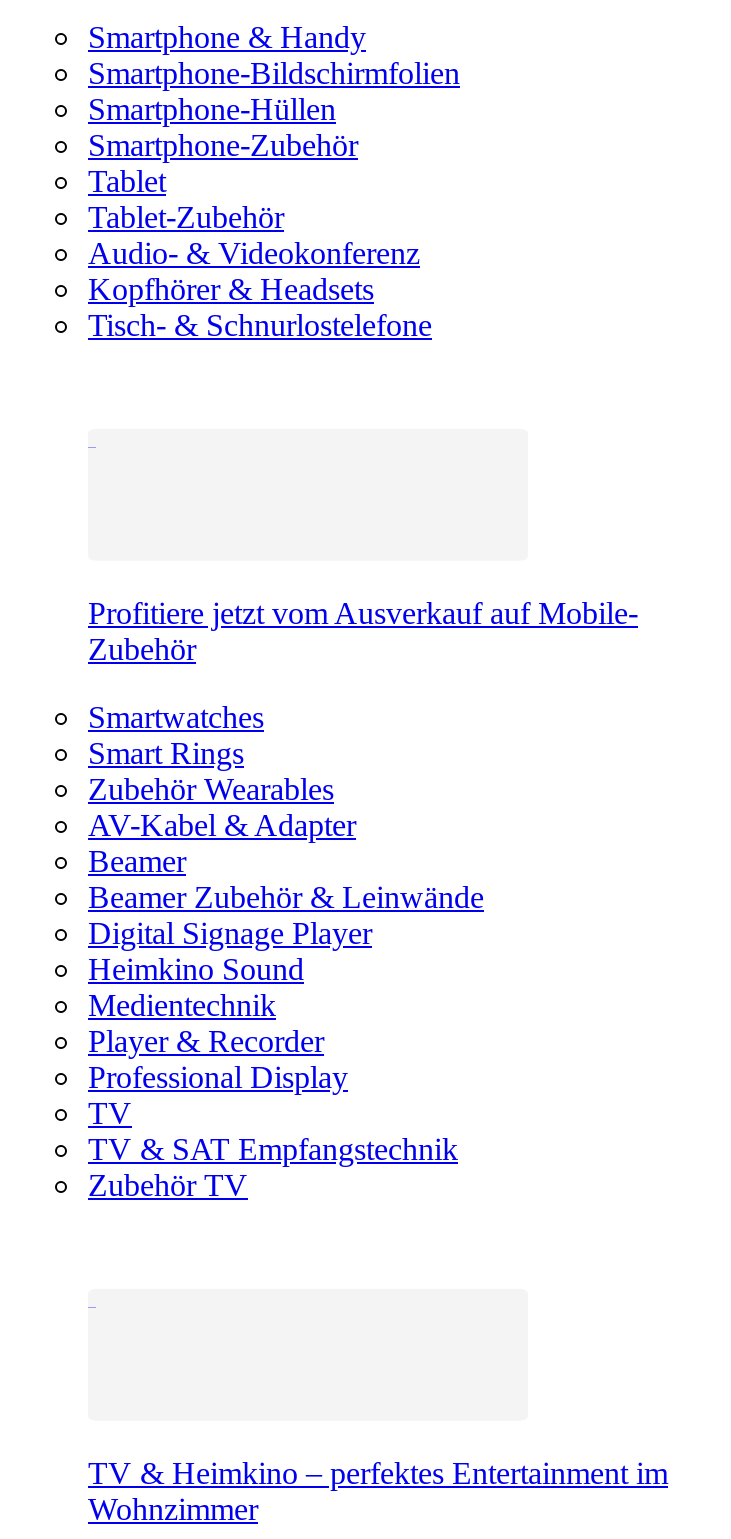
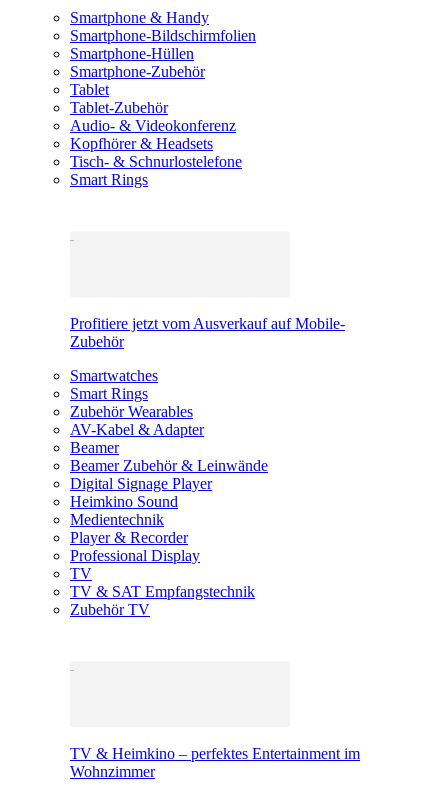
+ Smart Rings
